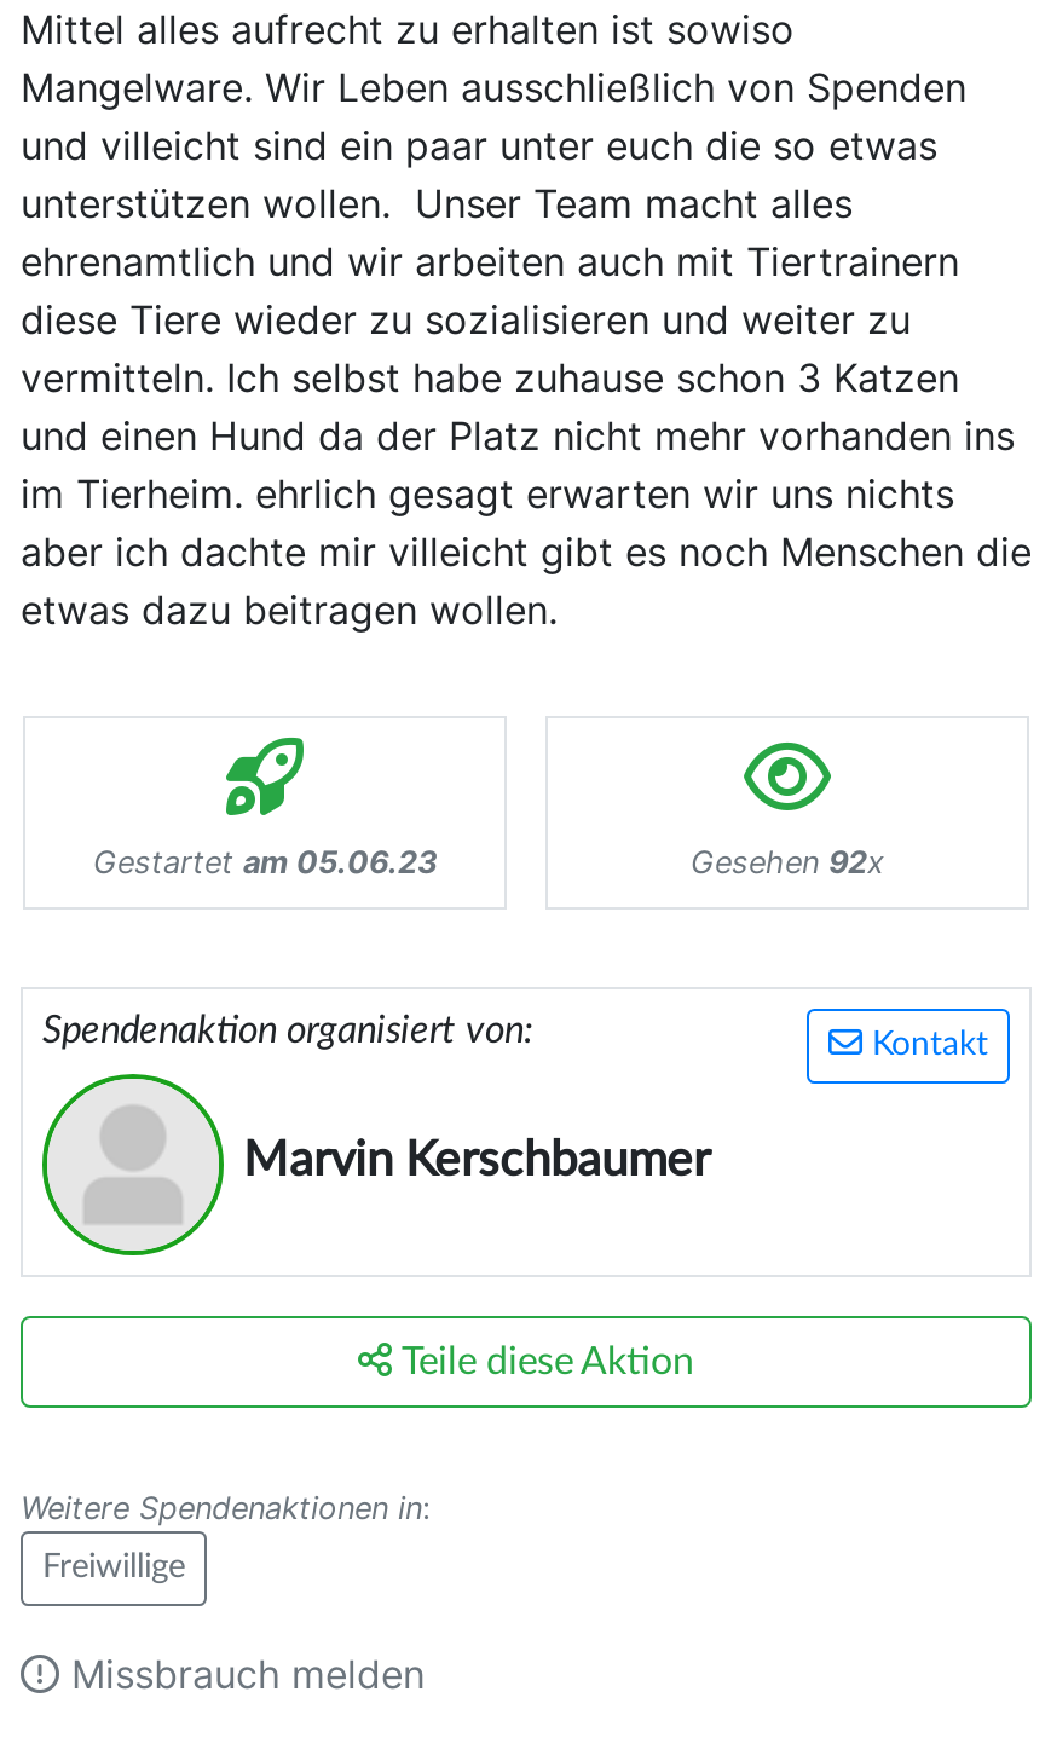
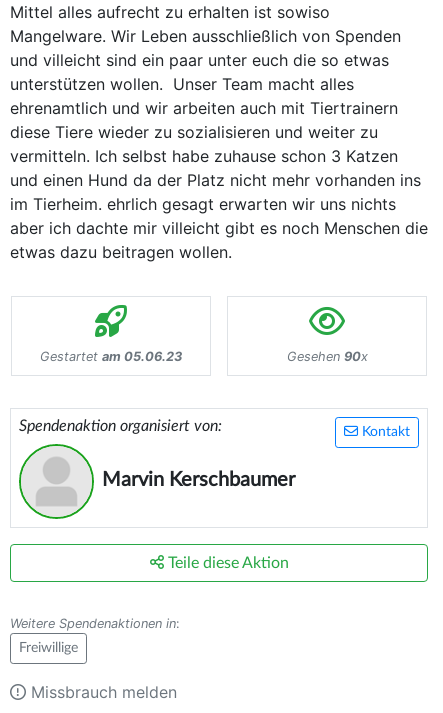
- Gesehen 92x
+ Gesehen 90x
